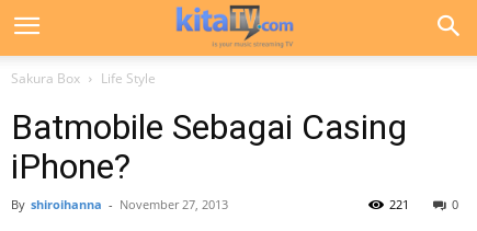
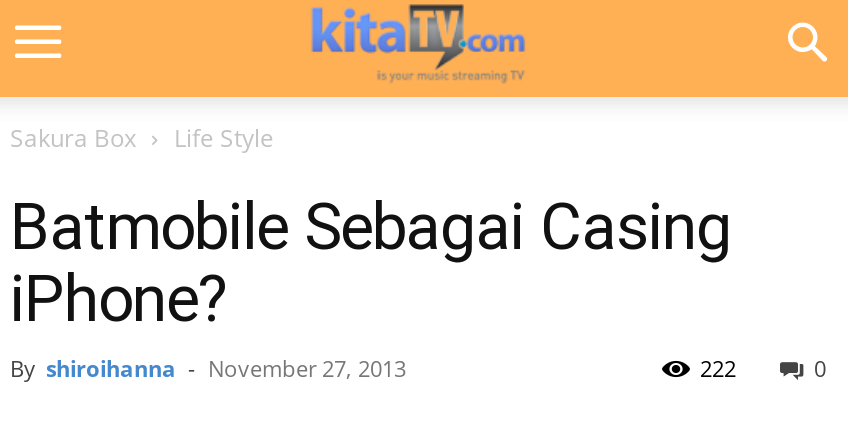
- 221
+ 222
